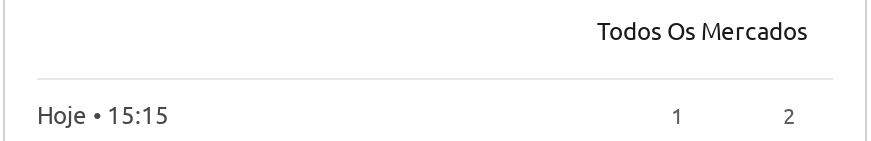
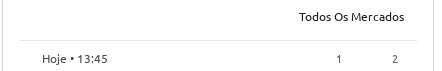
- Hoje • 15:15
+ Hoje • 13:45
